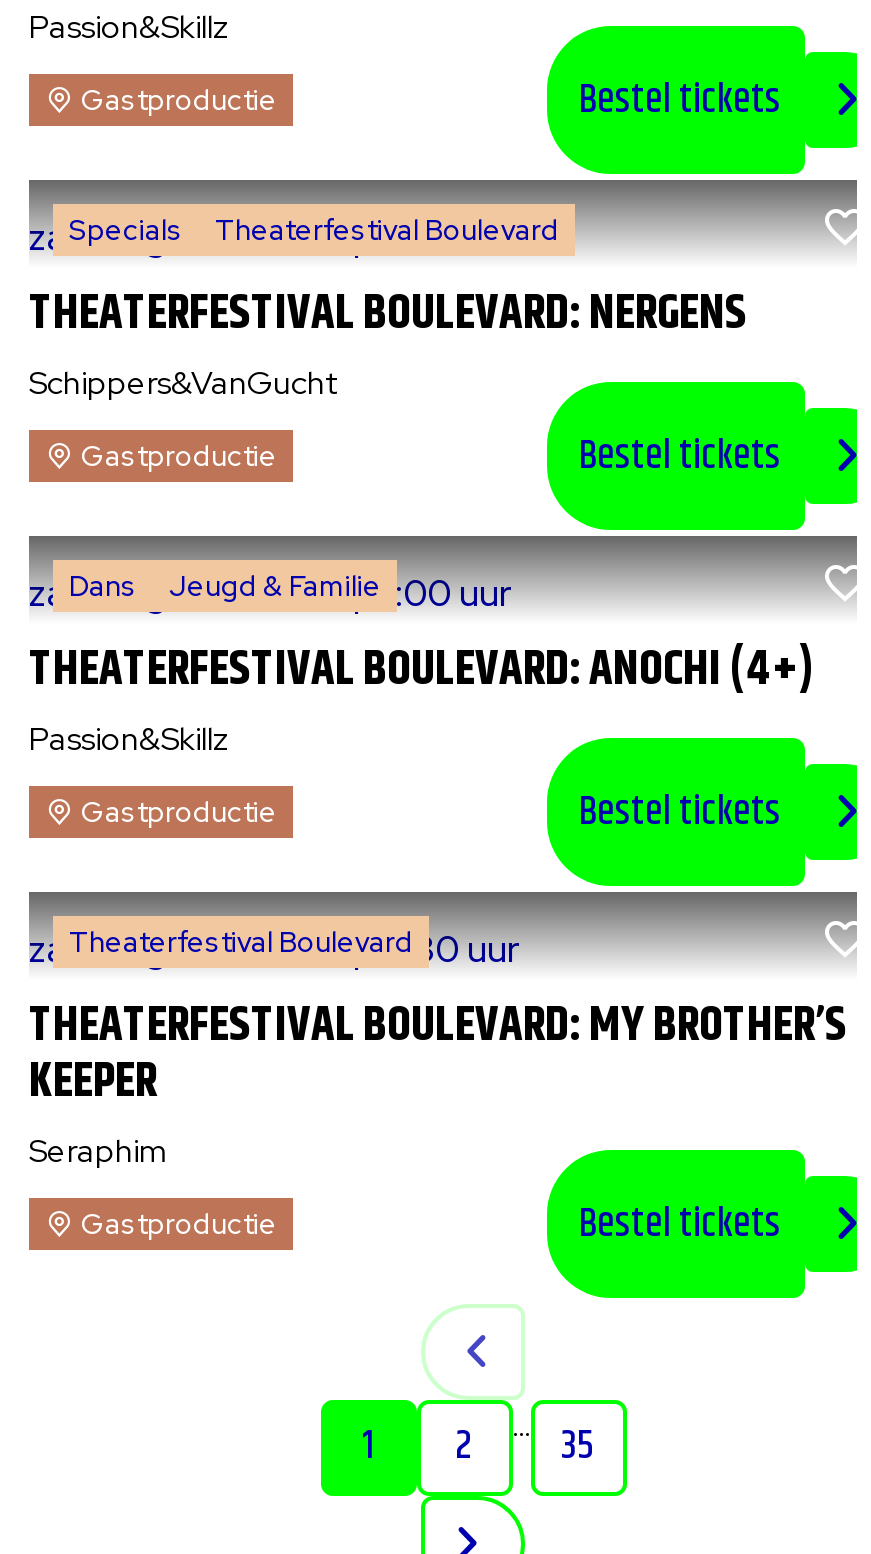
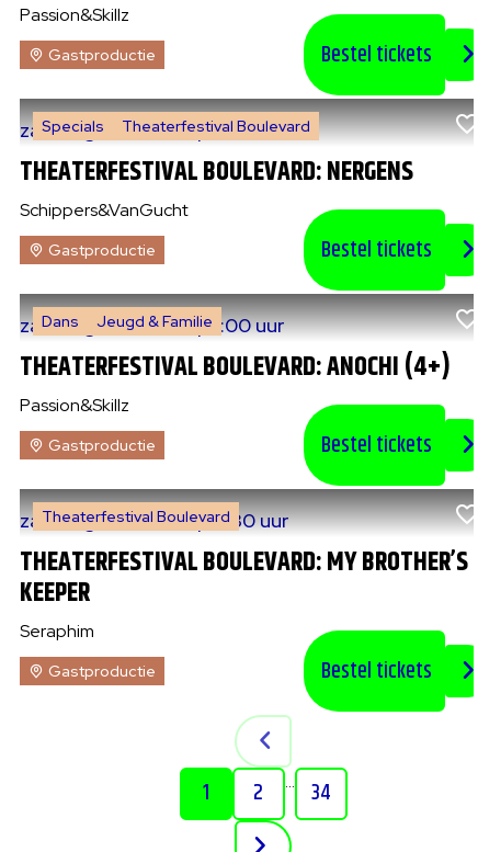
- 35
+ 34
